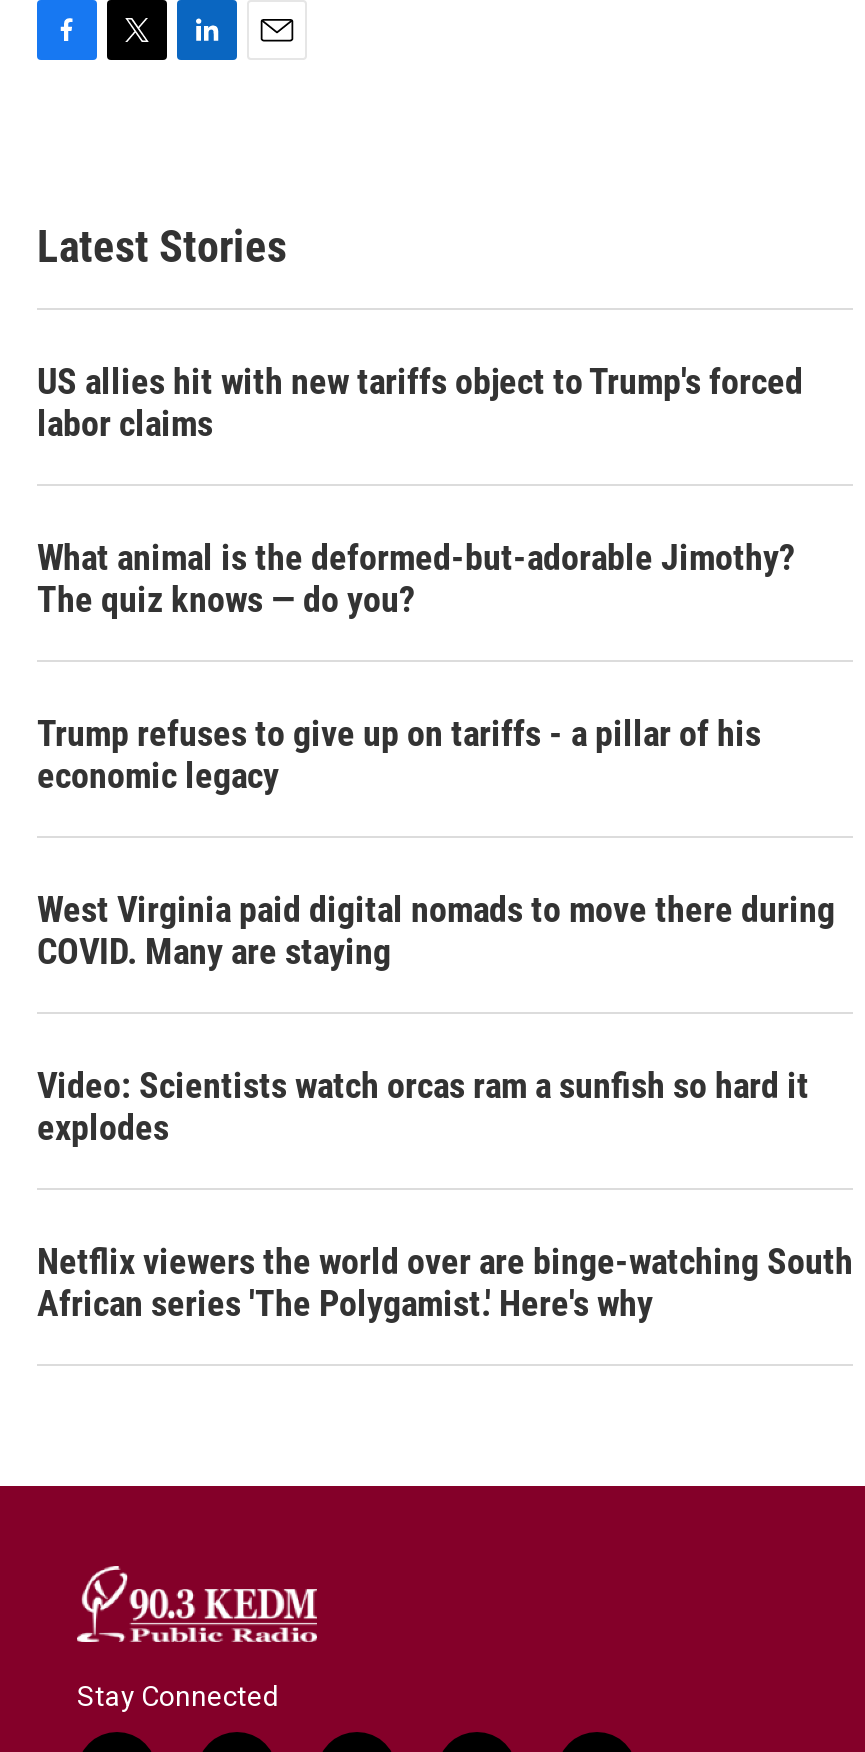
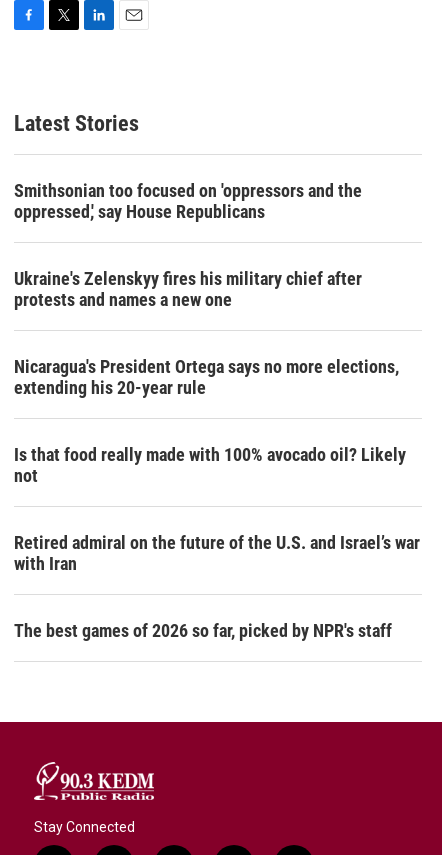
- US allies hit with new tariffs object to Trump's forced
- labor claims
+ Smithsonian too focused on 'oppressors and the
+ oppressed,' say House Republicans

- What animal is the deformed-but-adorable Jimothy?
- The quiz knows — do you?
+ Ukraine's Zelenskyy fires his military chief after
+ protests and names a new one

- Trump refuses to give up on tariffs - a pillar of his
- economic legacy
+ Nicaragua's President Ortega says no more elections,
+ extending his 20-year rule

- West Virginia paid digital nomads to move there during
- COVID. Many are staying
+ Is that food really made with 100% avocado oil? Likely
+ not

- Video: Scientists watch orcas ram a sunfish so hard it
- explodes
+ Retired admiral on the future of the U.S. and Israel’s war
+ with Iran

- Netflix viewers the world over are binge-watching South
- African series 'The Polygamist.' Here's why
+ The best games of 2026 so far, picked by NPR's staff
